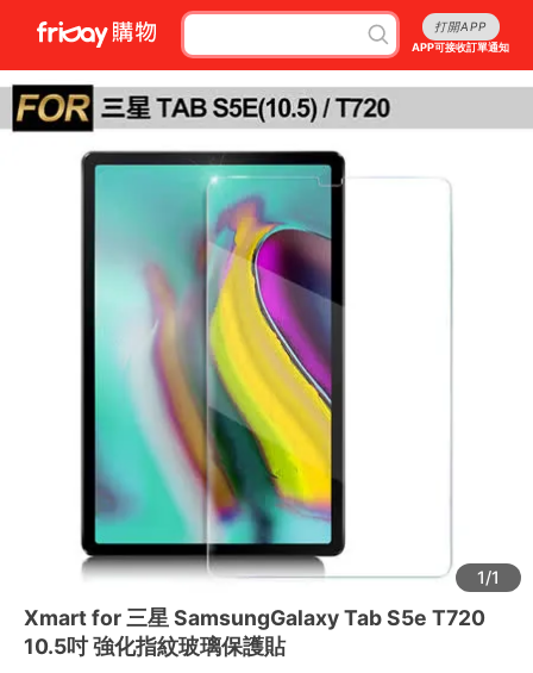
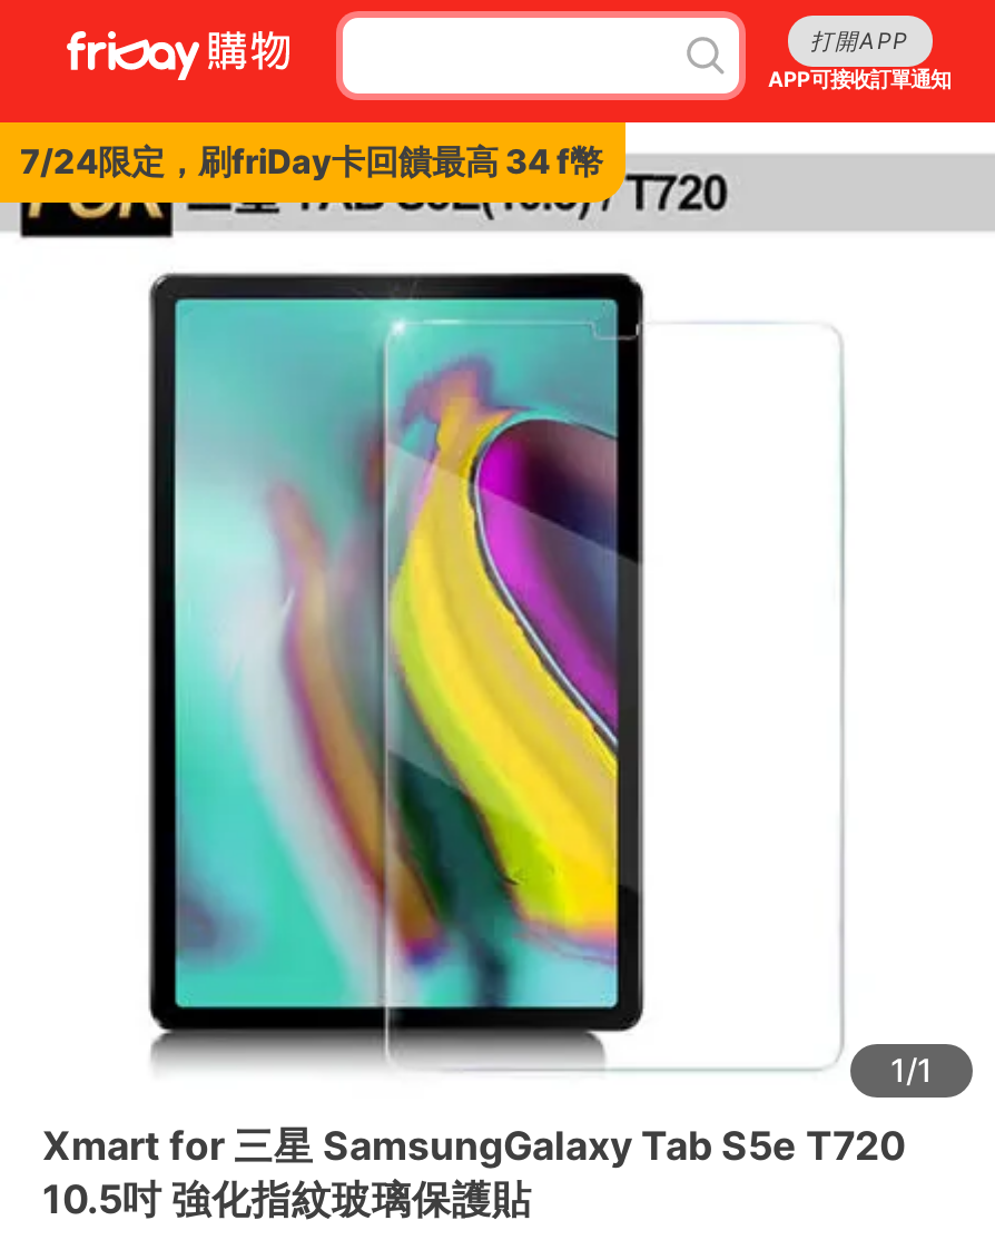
+ 7/24限定，刷friDay卡回饋最高 34 f幣
